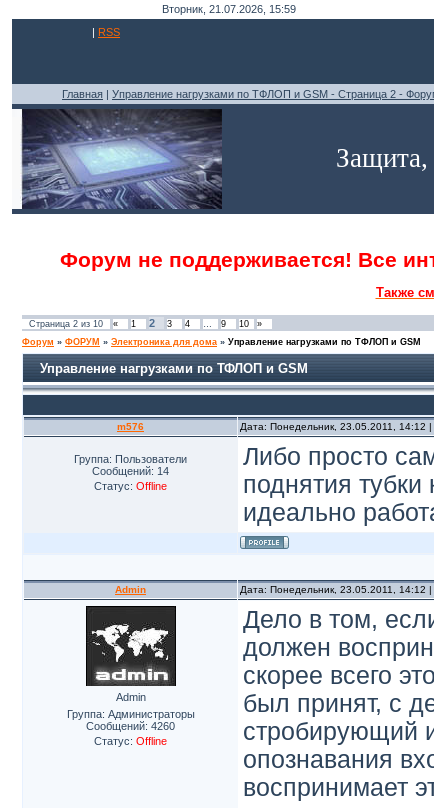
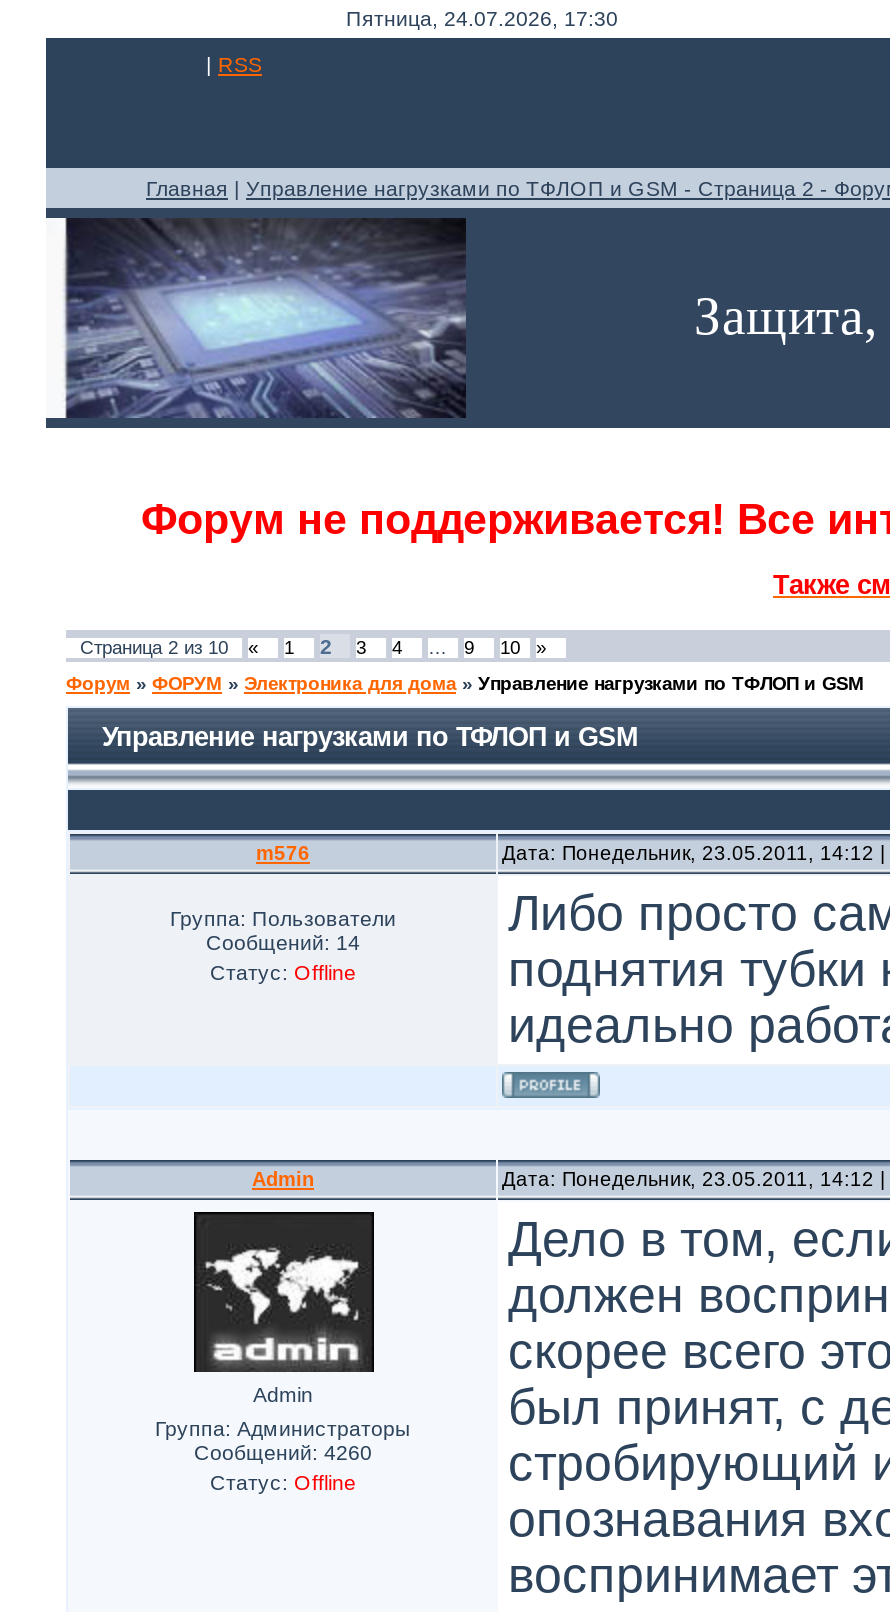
- Вторник, 21.07.2026, 15:59
+ Пятница, 24.07.2026, 17:30
